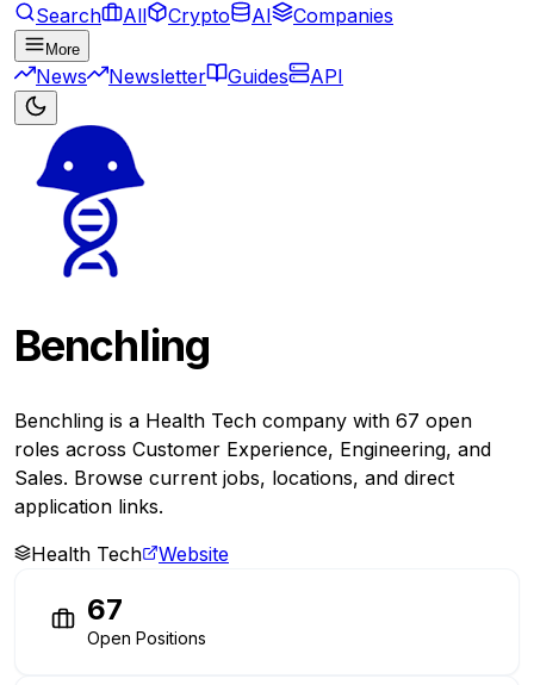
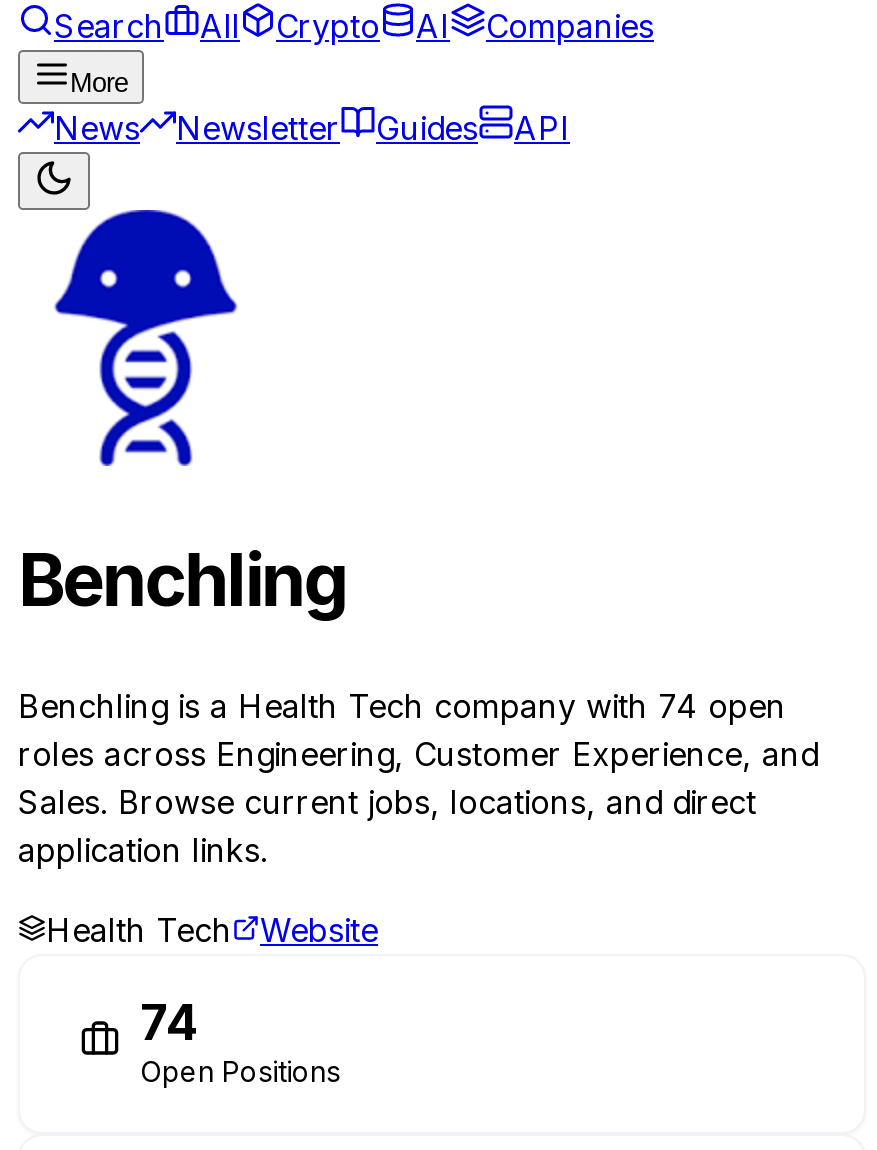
- Benchling is a Health Tech company with 67 open
+ Benchling is a Health Tech company with 74 open

- roles across Customer Experience, Engineering, and
+ roles across Engineering, Customer Experience, and

- 67
+ 74
